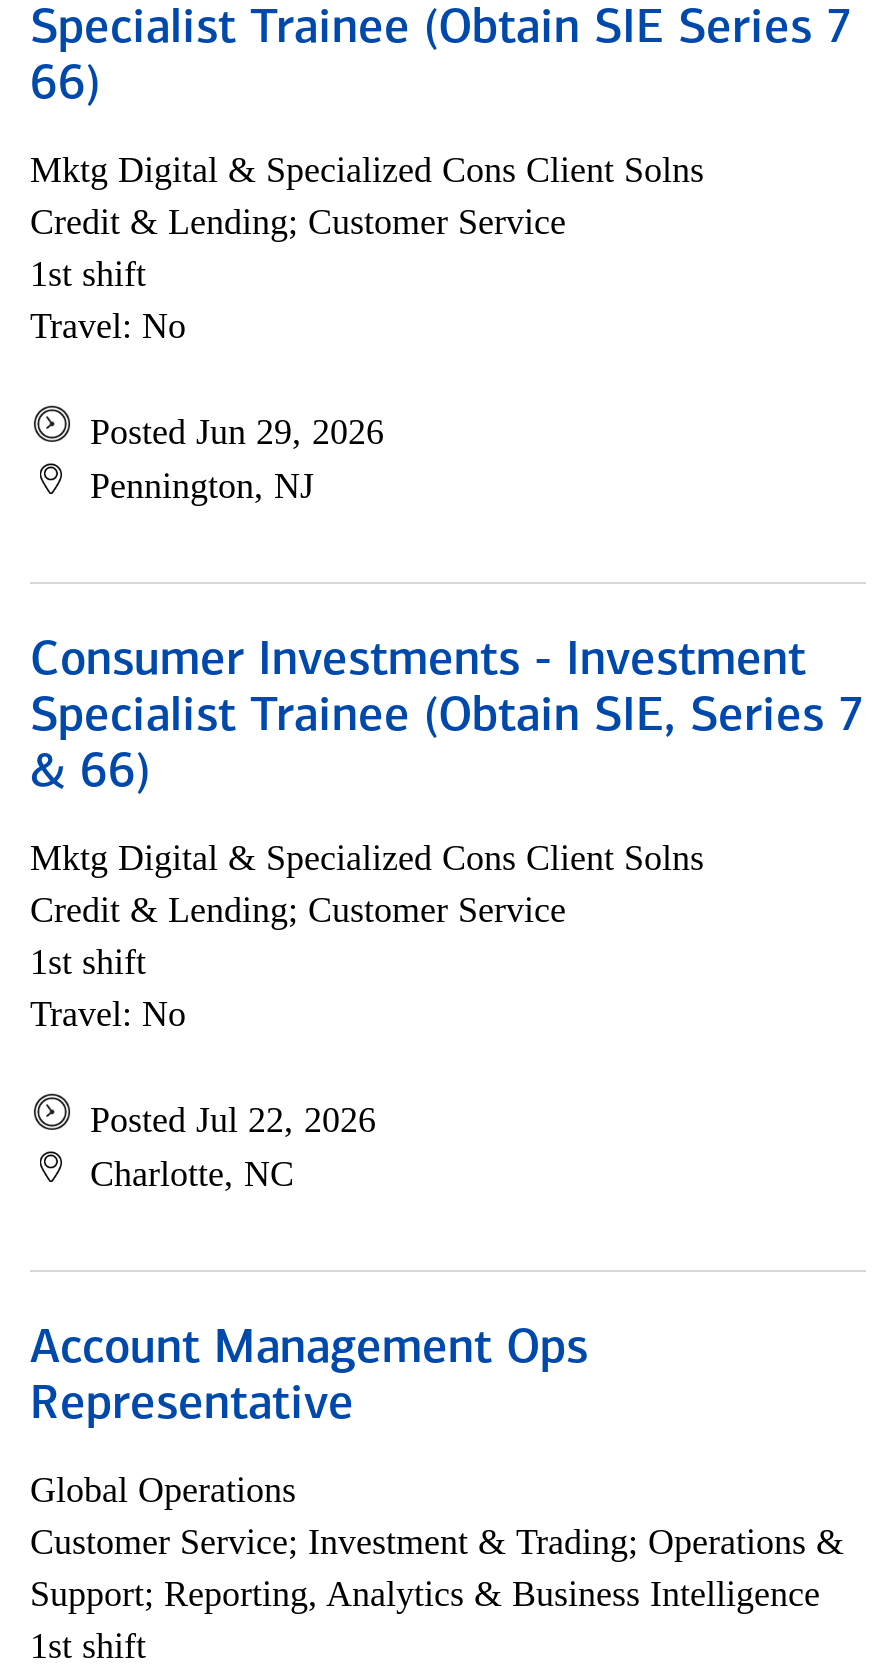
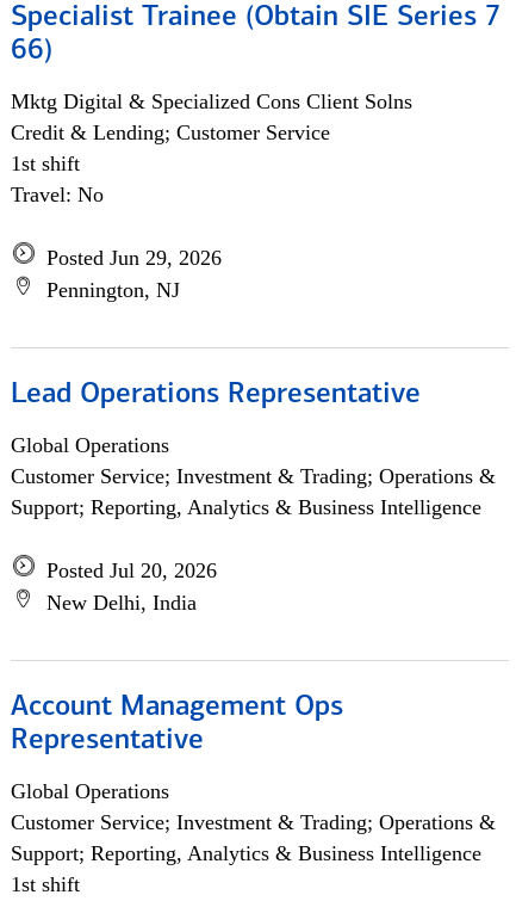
- Consumer Investments - Investment
- Specialist Trainee (Obtain SIE, Series 7
- & 66)
+ Lead Operations Representative

- Mktg Digital & Specialized Cons Client Solns
- Credit & Lending; Customer Service
- 1st shift
- Travel: No
+ Global Operations
+ Customer Service; Investment & Trading; Operations &
+ Support; Reporting, Analytics & Business Intelligence

- Posted Jul 22, 2026
- Charlotte, NC
+ Posted Jul 20, 2026
+ New Delhi, India
